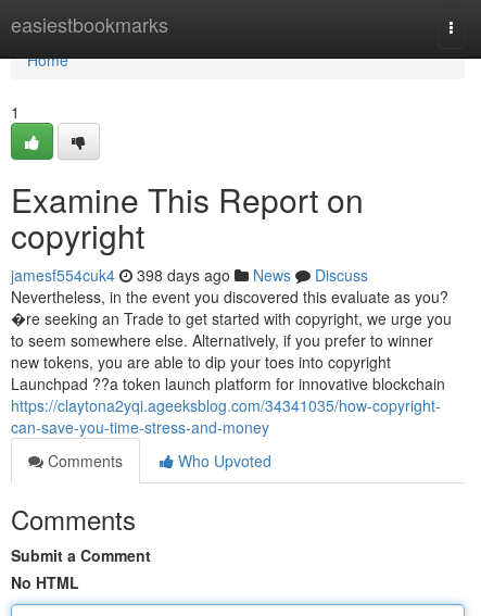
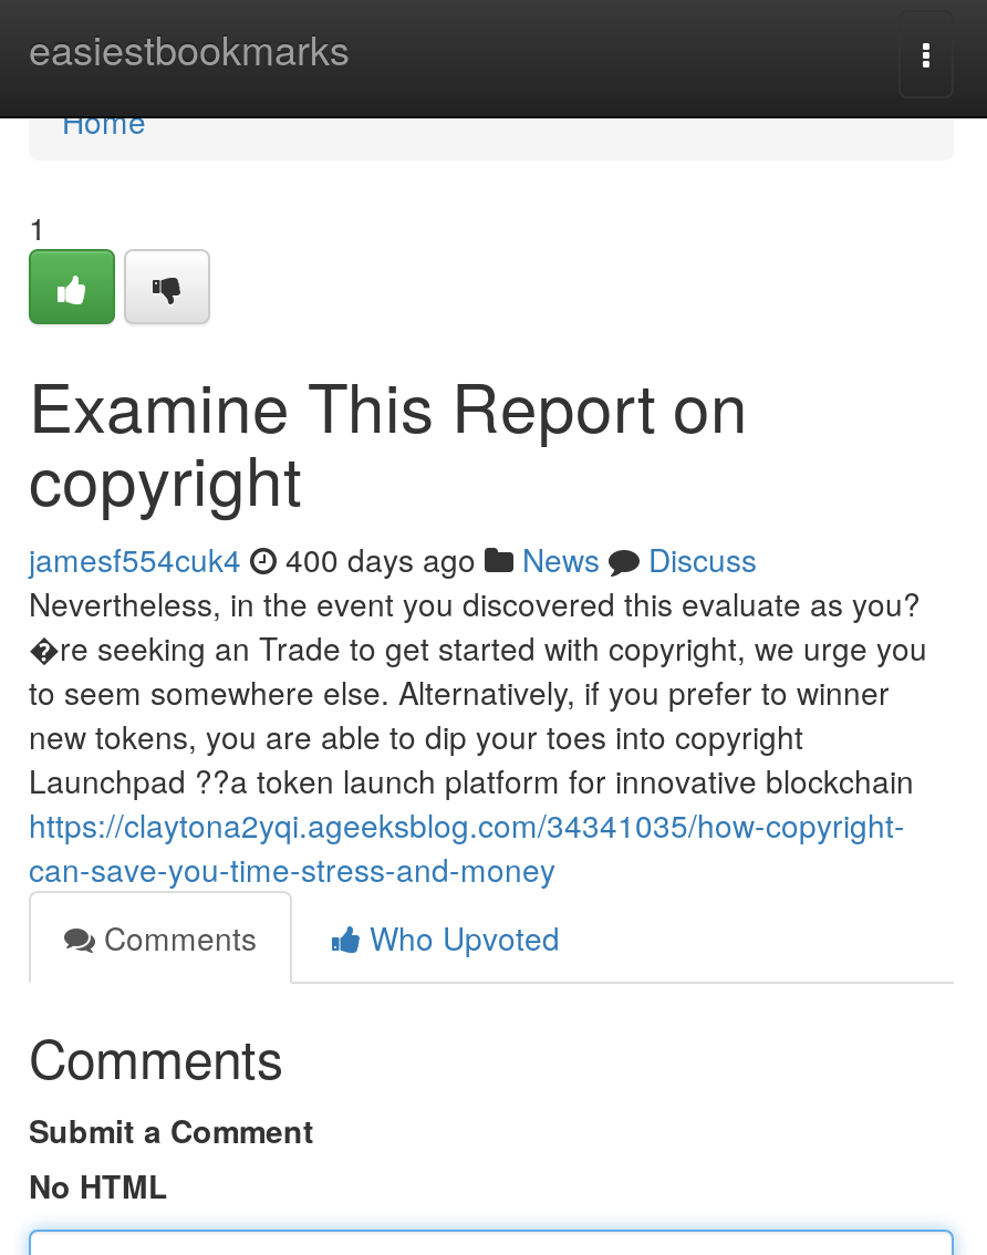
- jamesf554cuk4 398 days ago News Discuss
+ jamesf554cuk4 400 days ago News Discuss
